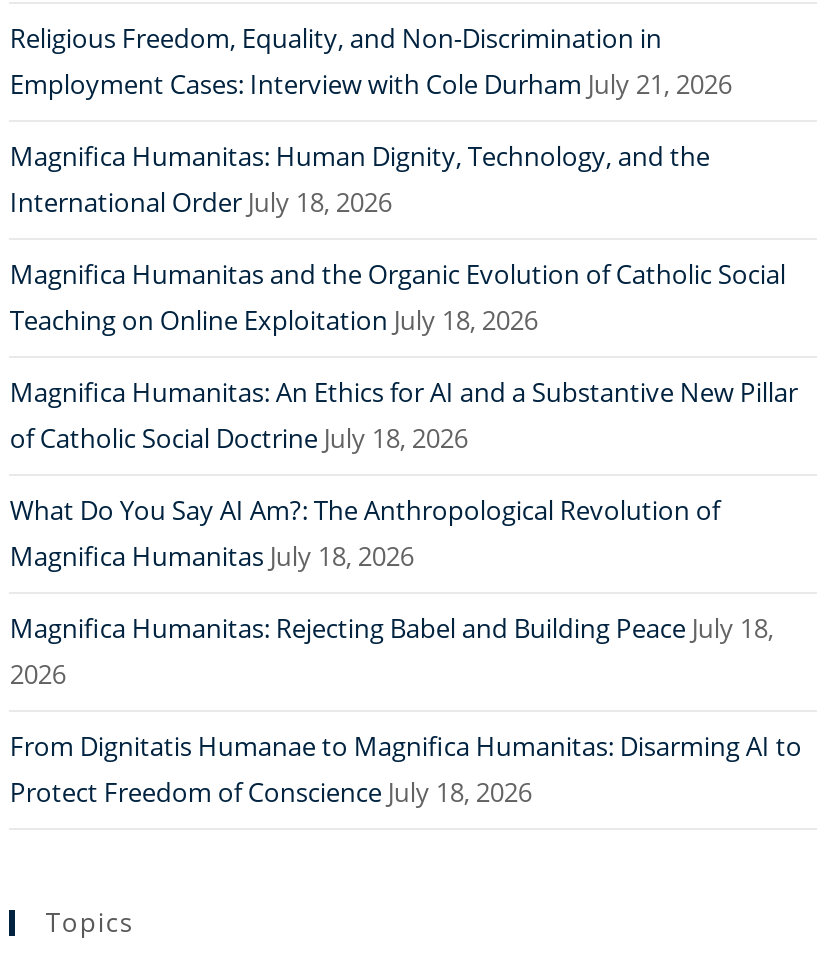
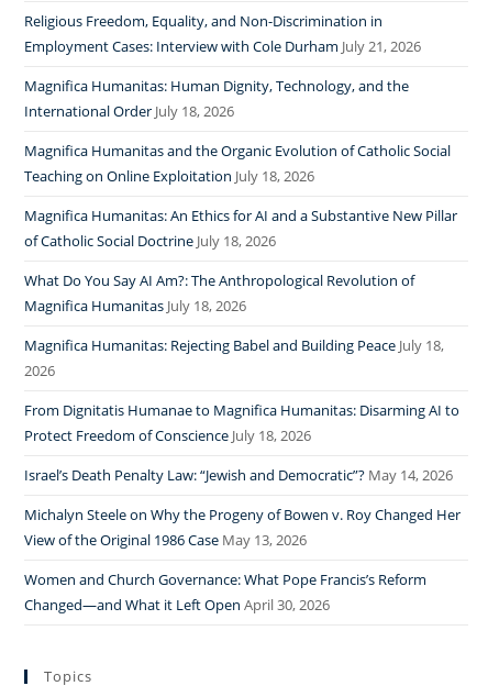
+ Israel’s Death Penalty Law: “Jewish and Democratic”? May 14, 2026
+ Michalyn Steele on Why the Progeny of Bowen v. Roy Changed Her
+ View of the Original 1986 Case May 13, 2026
+ Women and Church Governance: What Pope Francis’s Reform
+ Changed—and What it Left Open April 30, 2026
